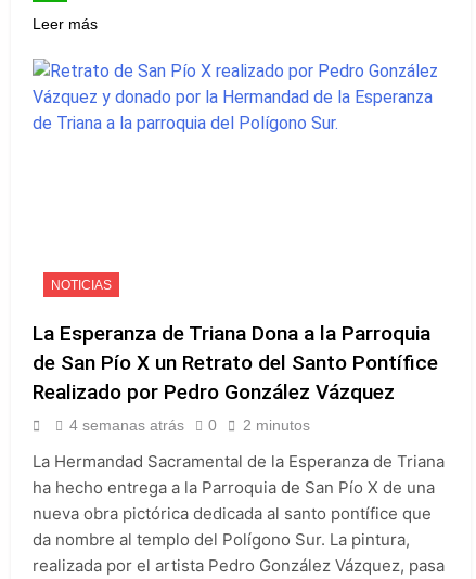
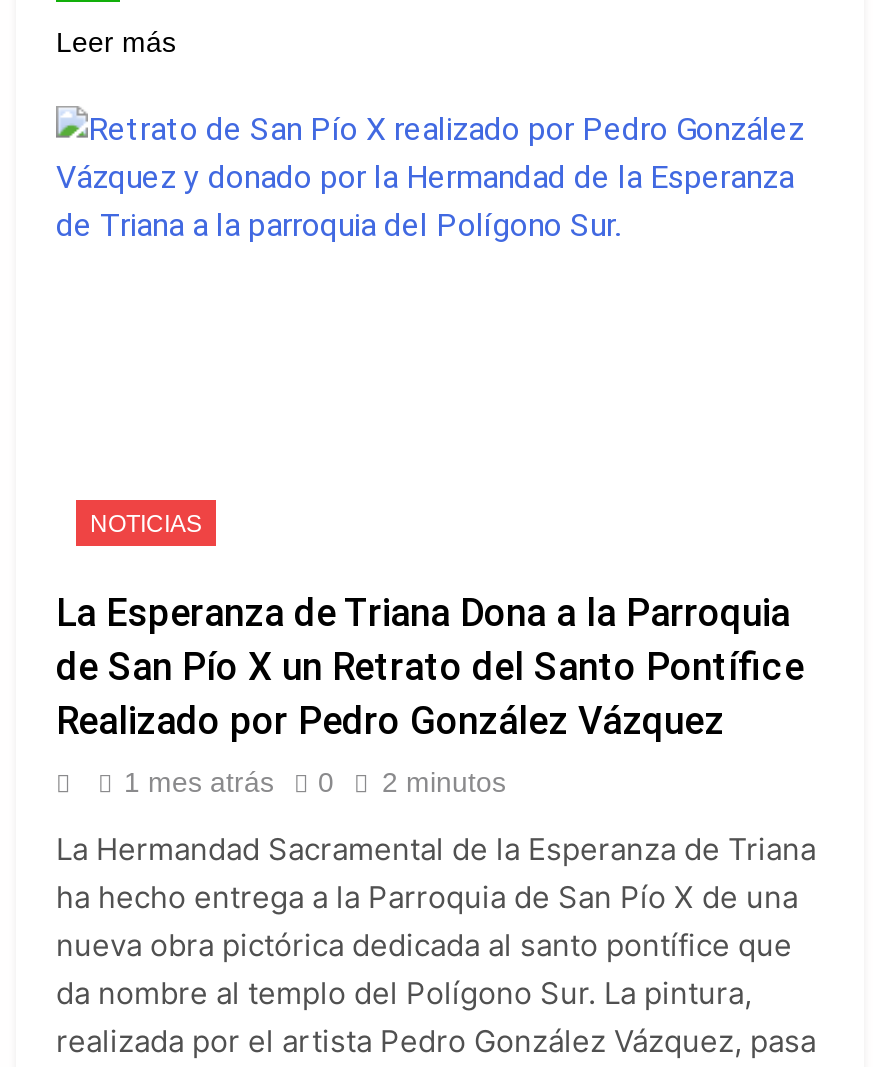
- 4 semanas atrás
+ 1 mes atrás
